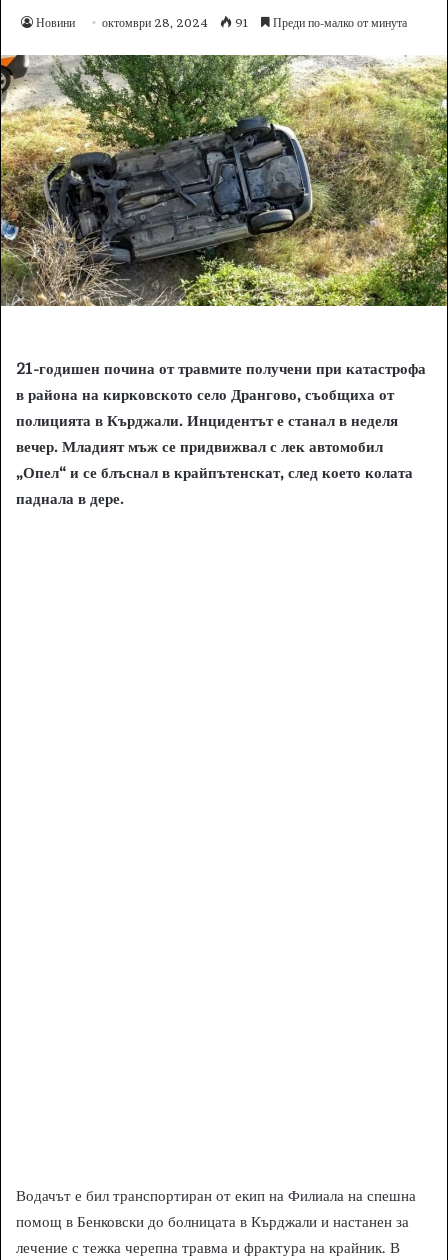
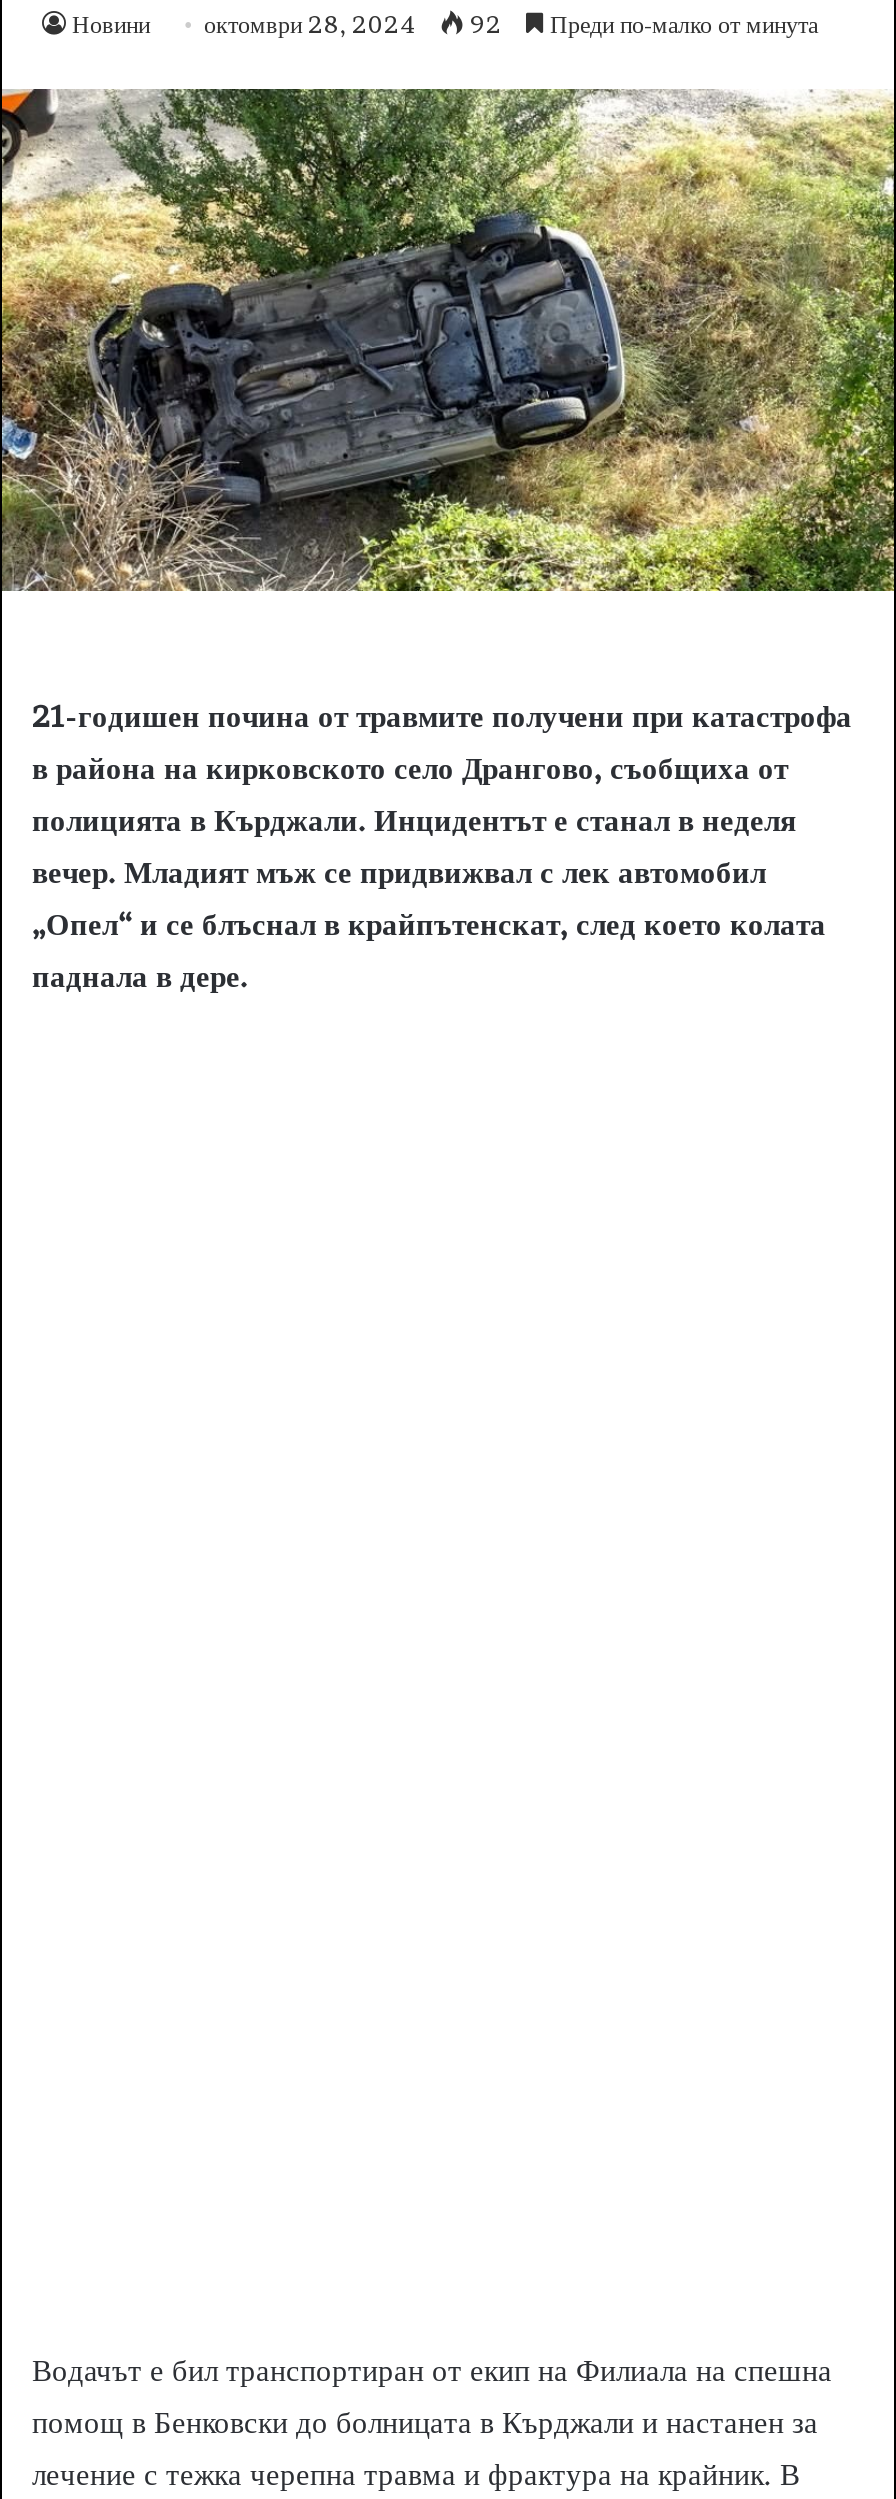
- Новини октомври 28, 2024 91 Преди по-малко от минута
+ Новини октомври 28, 2024 92 Преди по-малко от минута
